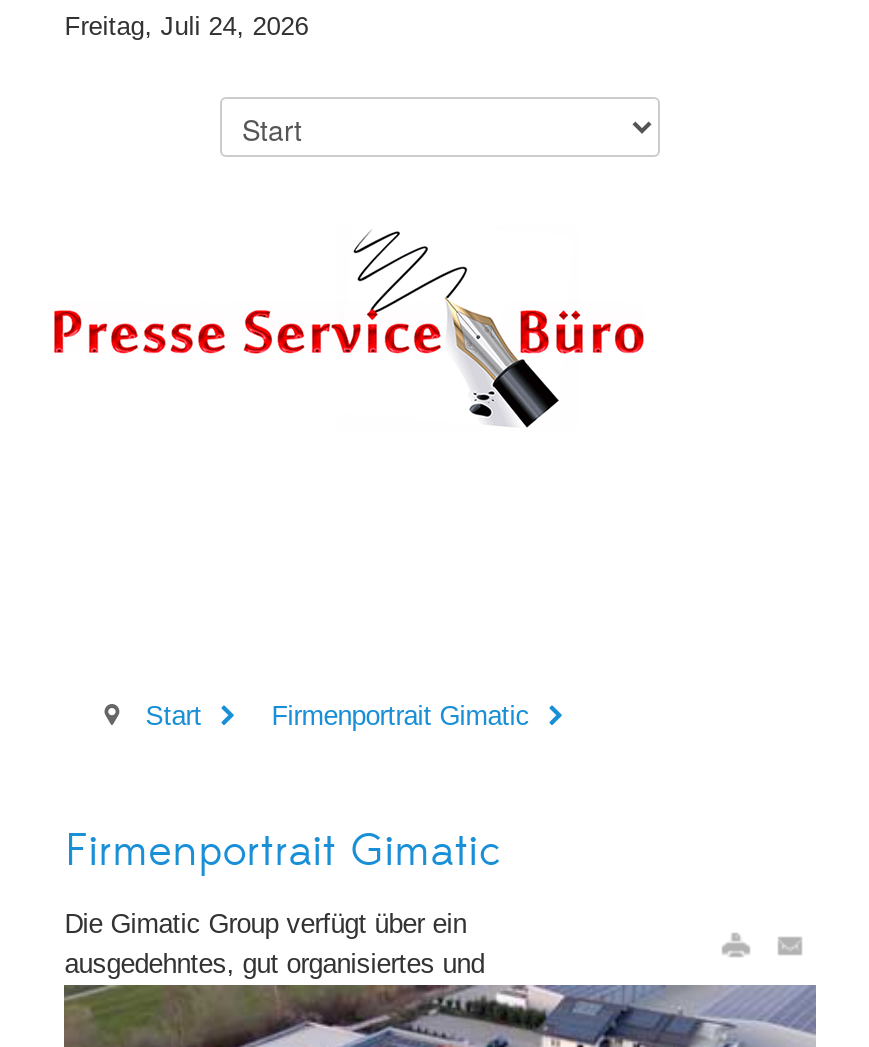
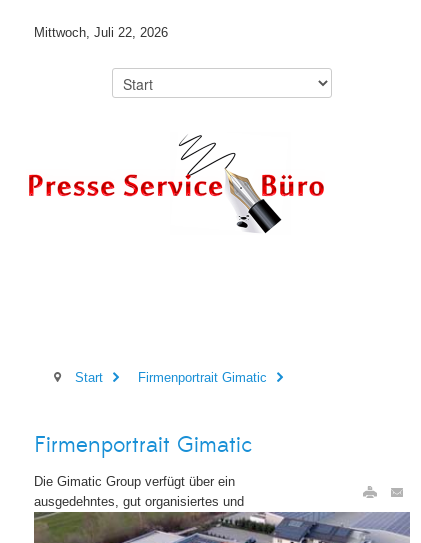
- Freitag, Juli 24, 2026
+ Mittwoch, Juli 22, 2026
